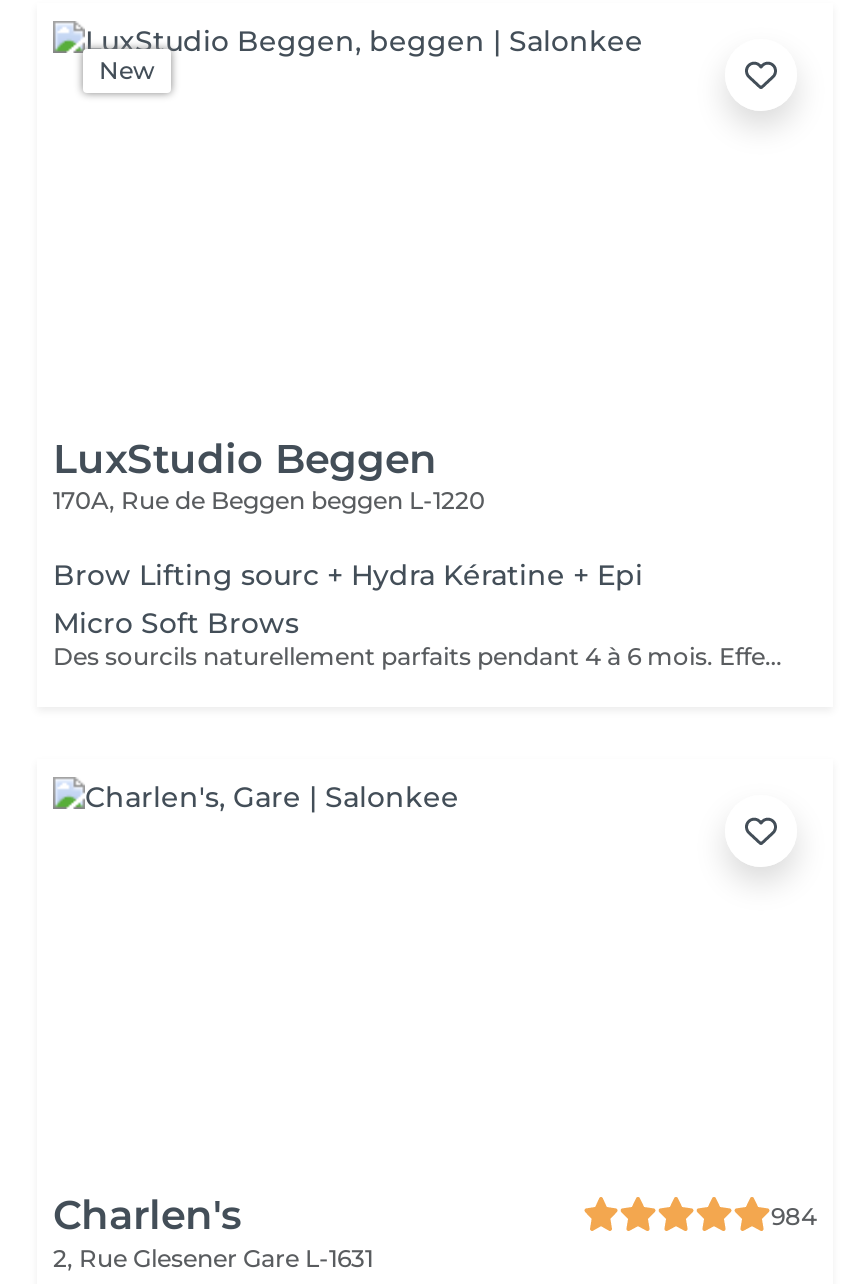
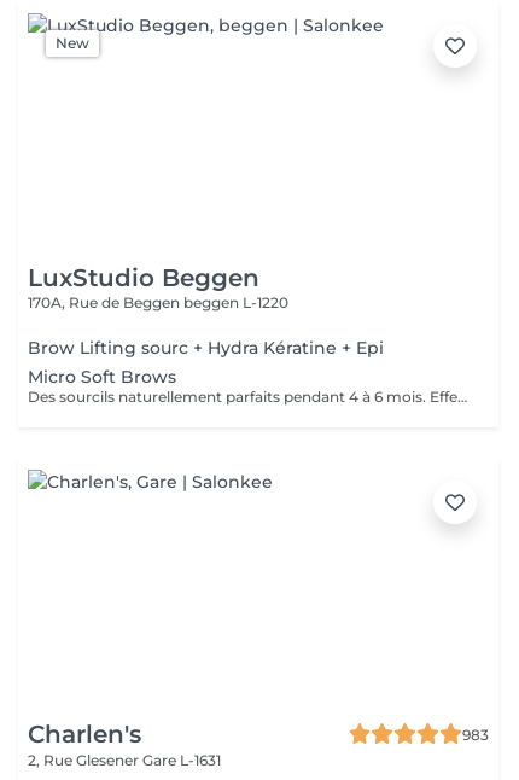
- 984
+ 983
